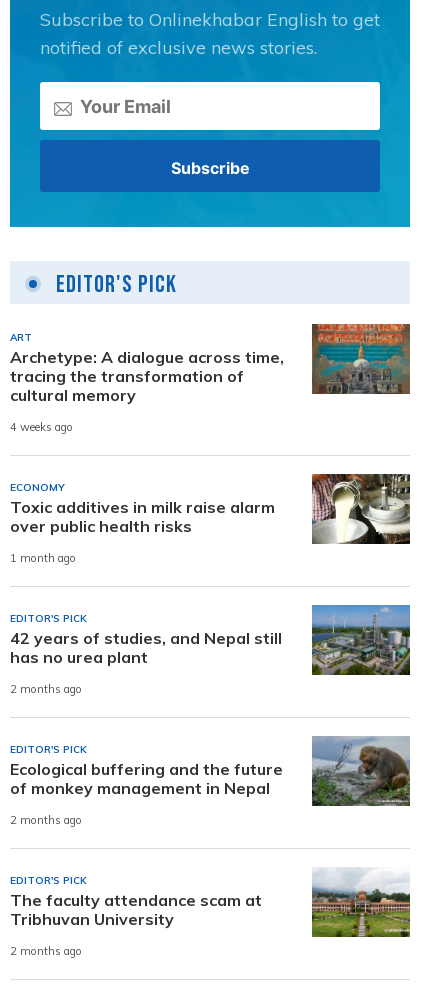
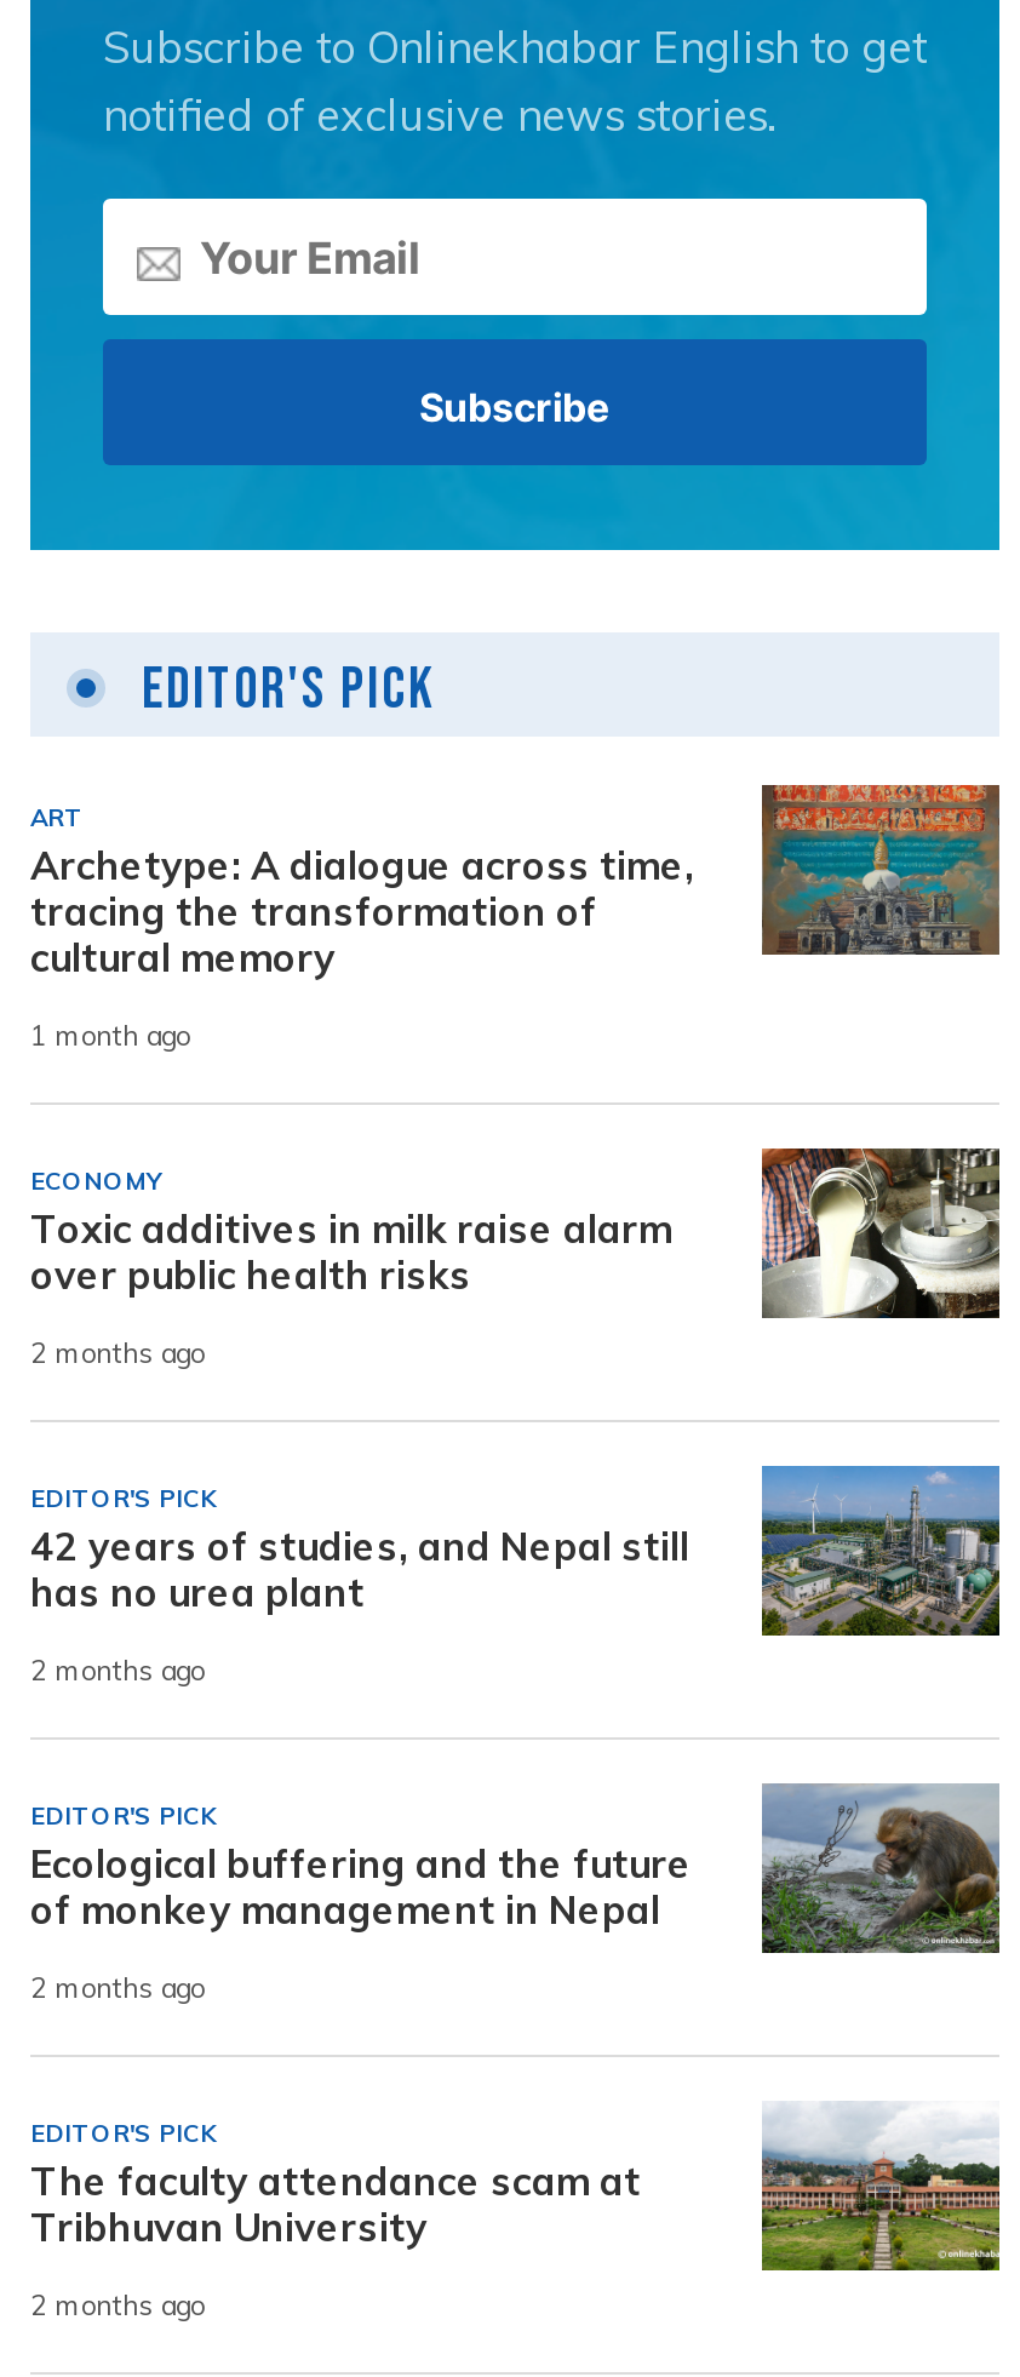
- 4 weeks ago
+ 1 month ago

- 1 month ago
+ 2 months ago
